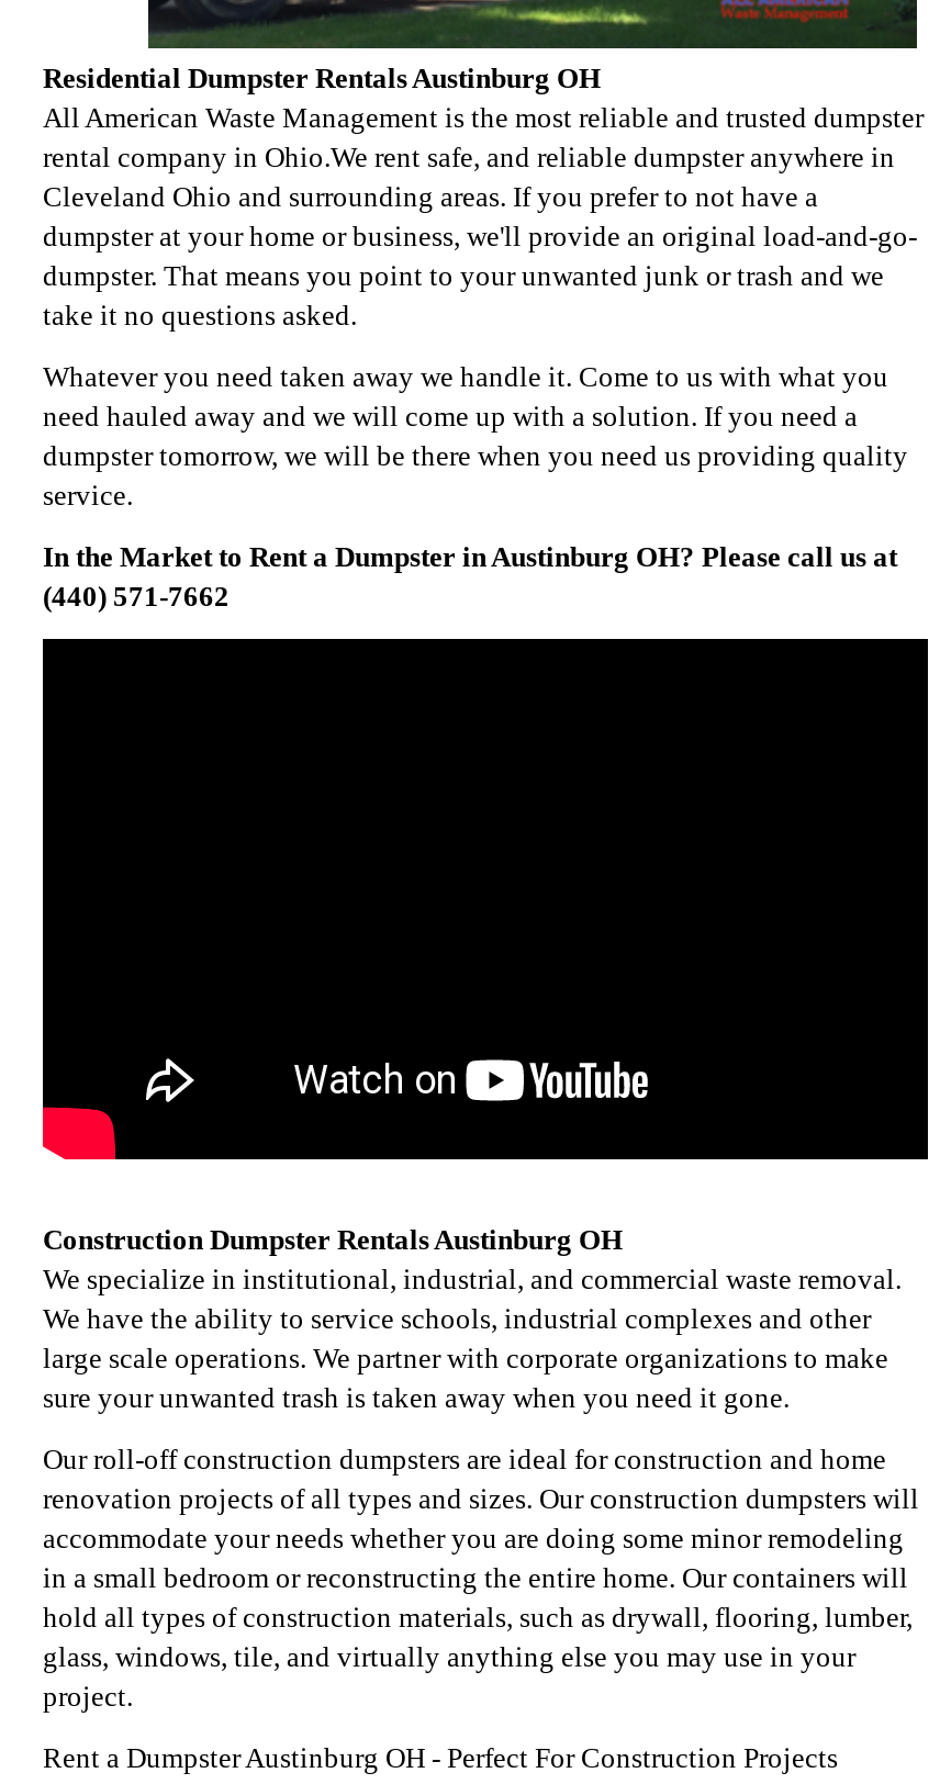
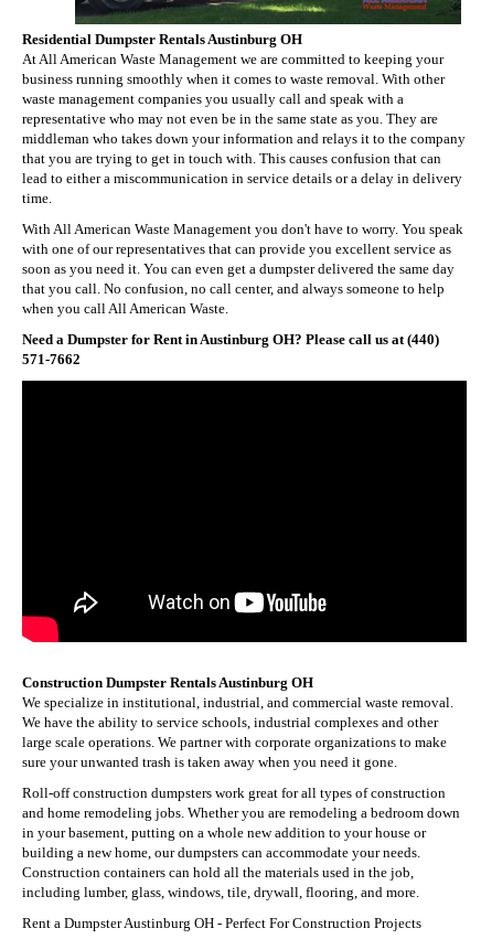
- All American Waste Management is the most reliable and trusted dumpster
- rental company in Ohio.We rent safe, and reliable dumpster anywhere in
- Cleveland Ohio and surrounding areas. If you prefer to not have a
- dumpster at your home or business, we'll provide an original load-and-go-
- dumpster. That means you point to your unwanted junk or trash and we
- take it no questions asked.
+ At All American Waste Management we are committed to keeping your
+ business running smoothly when it comes to waste removal. With other
+ waste management companies you usually call and speak with a
+ representative who may not even be in the same state as you. They are
+ middleman who takes down your information and relays it to the company
+ that you are trying to get in touch with. This causes confusion that can
+ lead to either a miscommunication in service details or a delay in delivery
+ time.

- Whatever you need taken away we handle it. Come to us with what you
- need hauled away and we will come up with a solution. If you need a
- dumpster tomorrow, we will be there when you need us providing quality
- service.
+ With All American Waste Management you don't have to worry. You speak
+ with one of our representatives that can provide you excellent service as
+ soon as you need it. You can even get a dumpster delivered the same day
+ that you call. No confusion, no call center, and always someone to help
+ when you call All American Waste.

- In the Market to Rent a Dumpster in Austinburg OH? Please call us at
- (440) 571-7662
+ Need a Dumpster for Rent in Austinburg OH? Please call us at (440)
+ 571-7662

moved down: Construction Dumpster Rentals Austinburg OH | We specialize in institutional, industrial, and commercial waste removal. | We have the ability to service schools, industrial complexes and other | large scale operations. We partner with corporate organizations to make | sure your unwanted trash is taken away when you need it gone.

- Our roll-off construction dumpsters are ideal for construction and home
- renovation projects of all types and sizes. Our construction dumpsters will
- accommodate your needs whether you are doing some minor remodeling
- in a small bedroom or reconstructing the entire home. Our containers will
- hold all types of construction materials, such as drywall, flooring, lumber,
- glass, windows, tile, and virtually anything else you may use in your
- project.
+ Roll-off construction dumpsters work great for all types of construction
+ and home remodeling jobs. Whether you are remodeling a bedroom down
+ in your basement, putting on a whole new addition to your house or
+ building a new home, our dumpsters can accommodate your needs.
+ Construction containers can hold all the materials used in the job,
+ including lumber, glass, windows, tile, drywall, flooring, and more.
